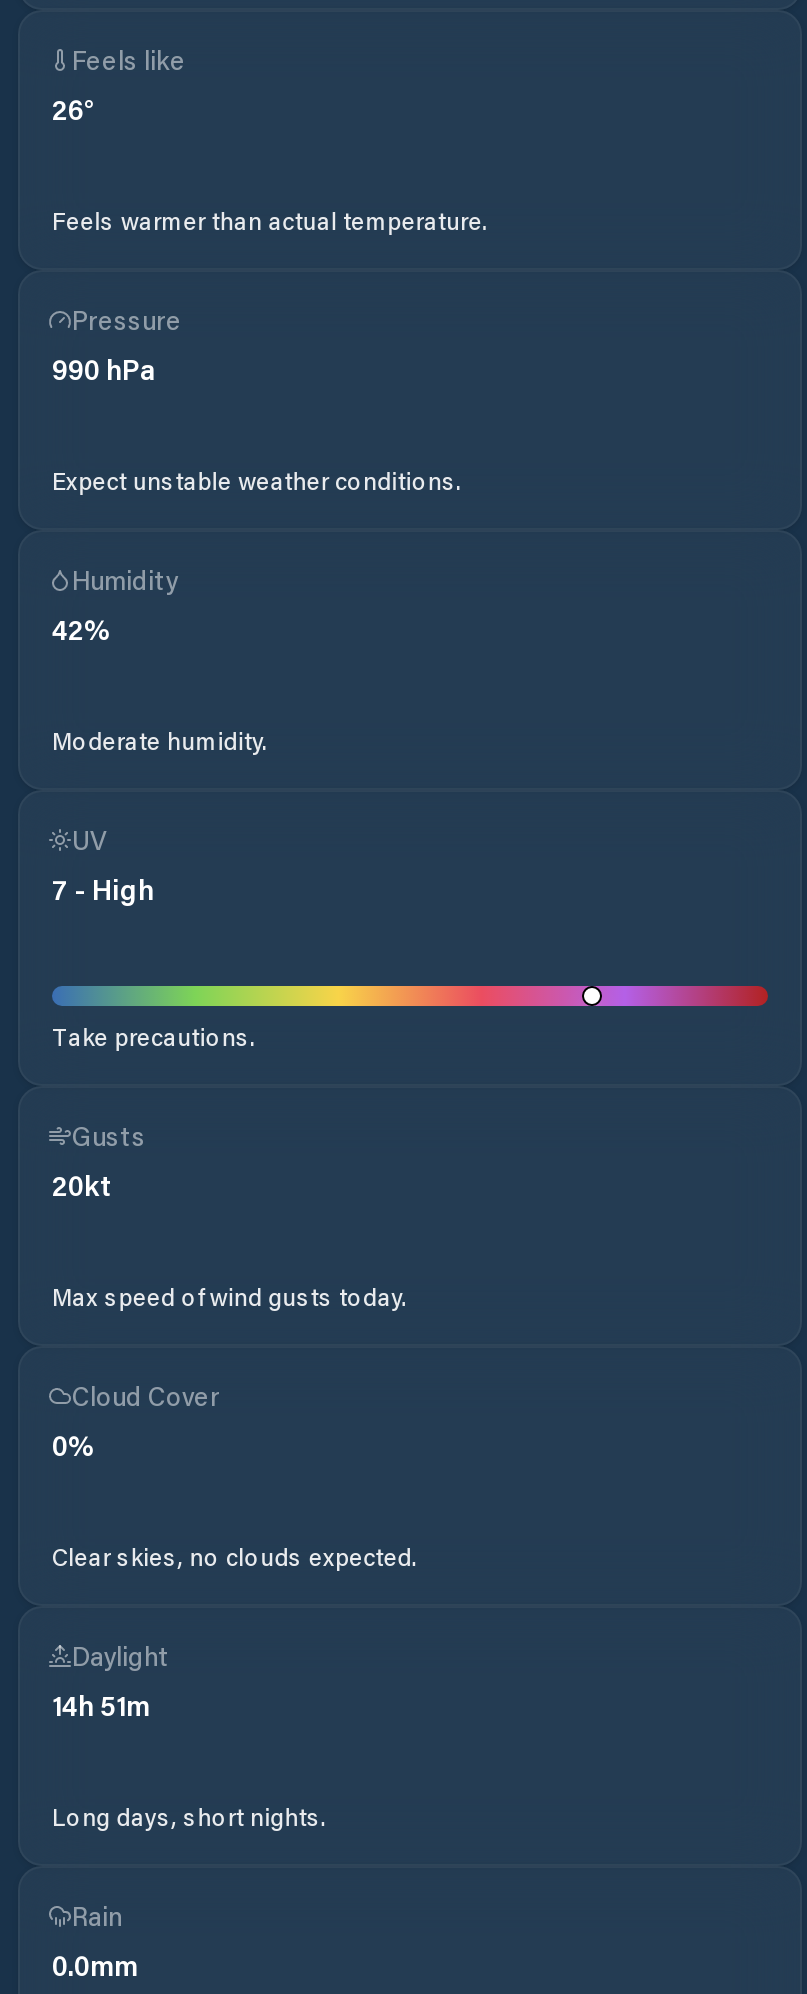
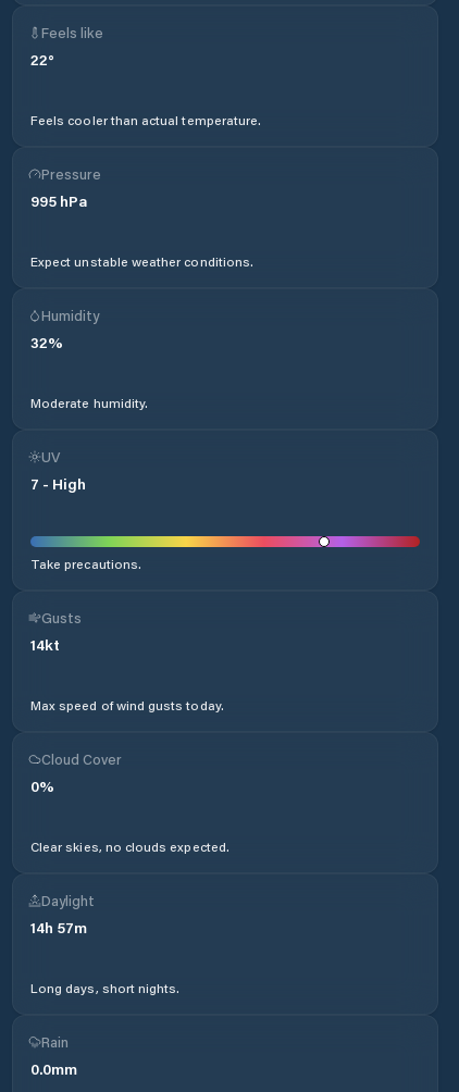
- 26°
+ 22°

- Feels warmer than actual temperature.
+ Feels cooler than actual temperature.

- 990 hPa
+ 995 hPa

- 42%
+ 32%

- 20kt
+ 14kt

- 14h 51m
+ 14h 57m
